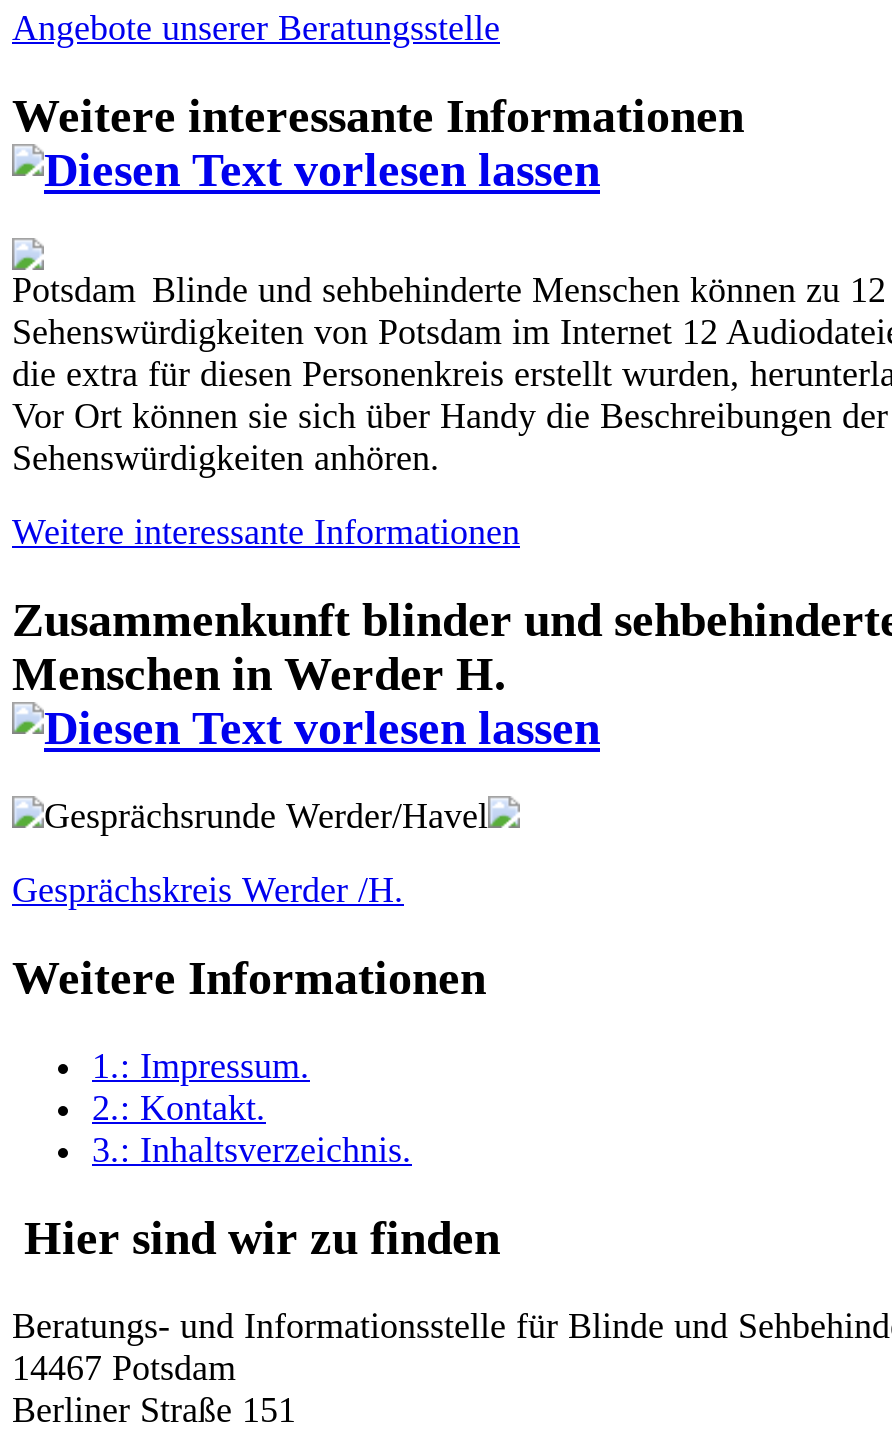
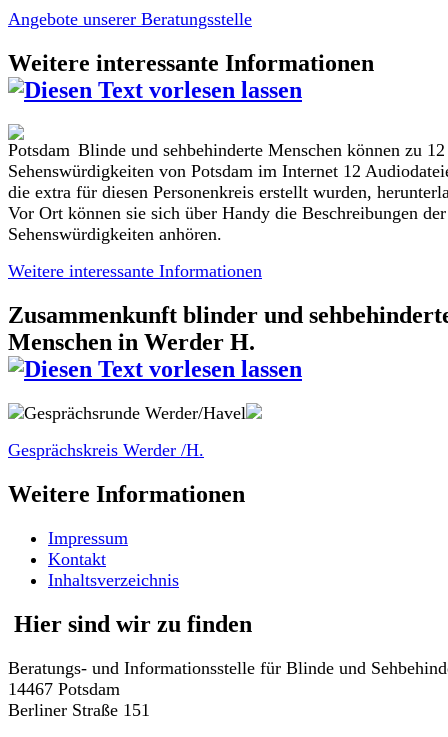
- 1.: Impressum.
- 2.: Kontakt.
- 3.: Inhaltsverzeichnis.
+ Impressum
+ Kontakt
+ Inhaltsverzeichnis
